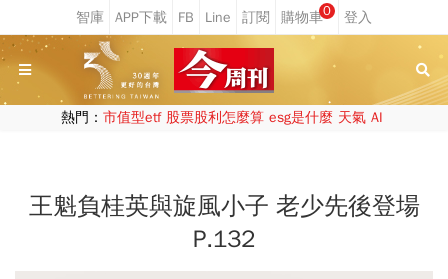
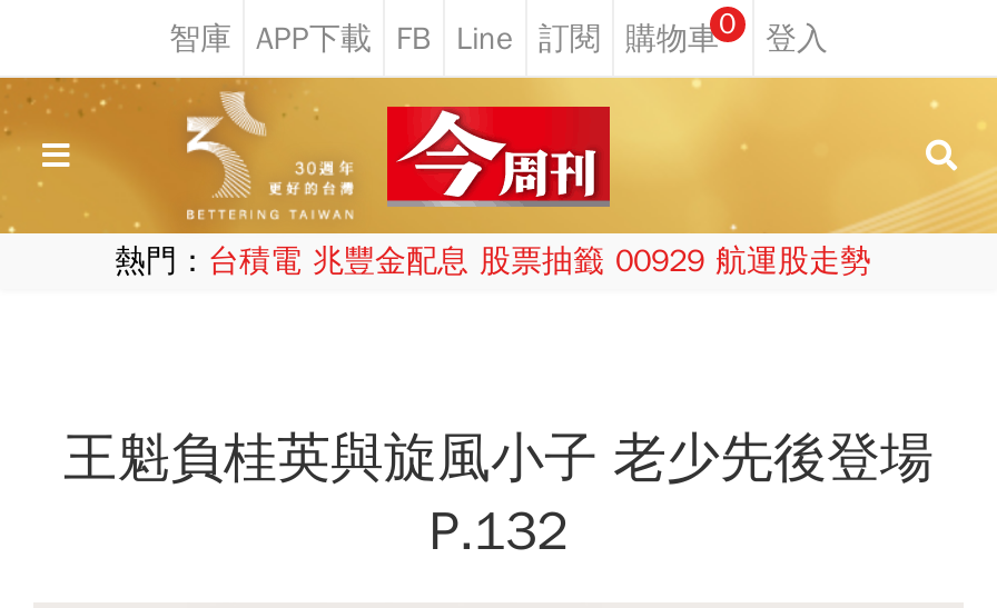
- 熱門：市值型etf 股票股利怎麼算 esg是什麼 天氣 AI
+ 熱門：台積電 兆豐金配息 股票抽籤 00929 航運股走勢
